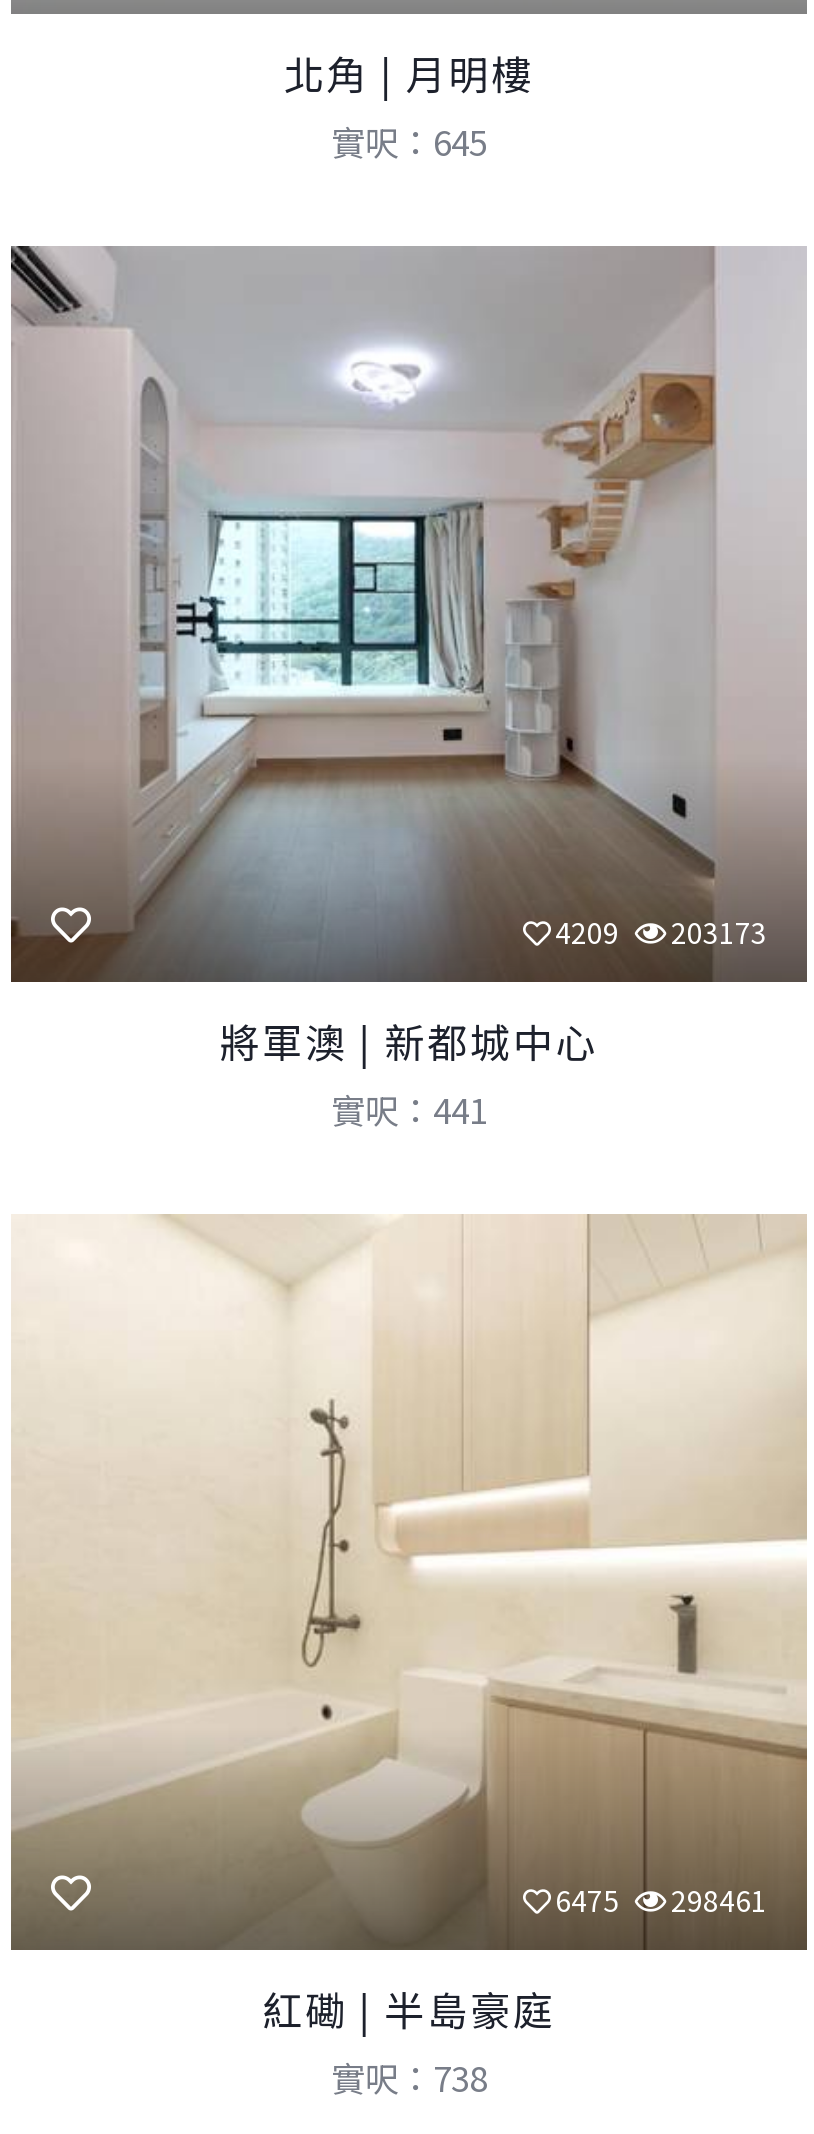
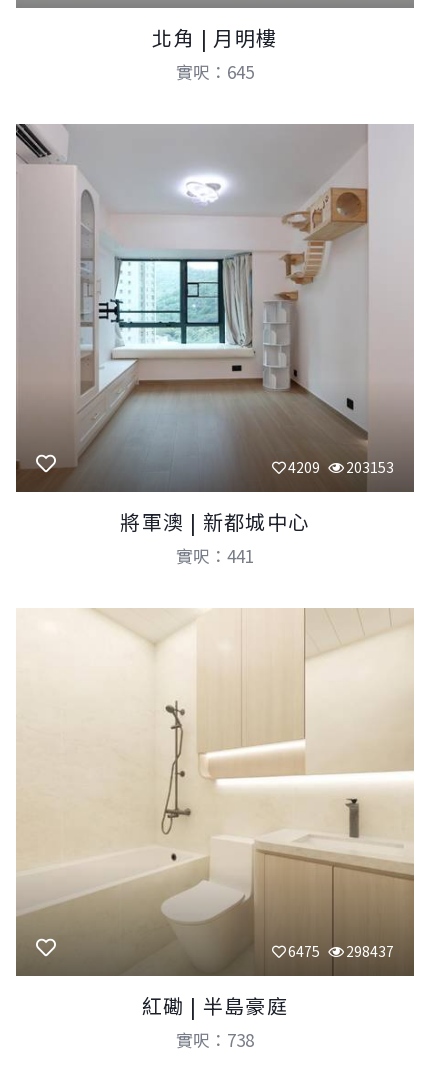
- 4209 203173
+ 4209 203153

- 6475 298461
+ 6475 298437
